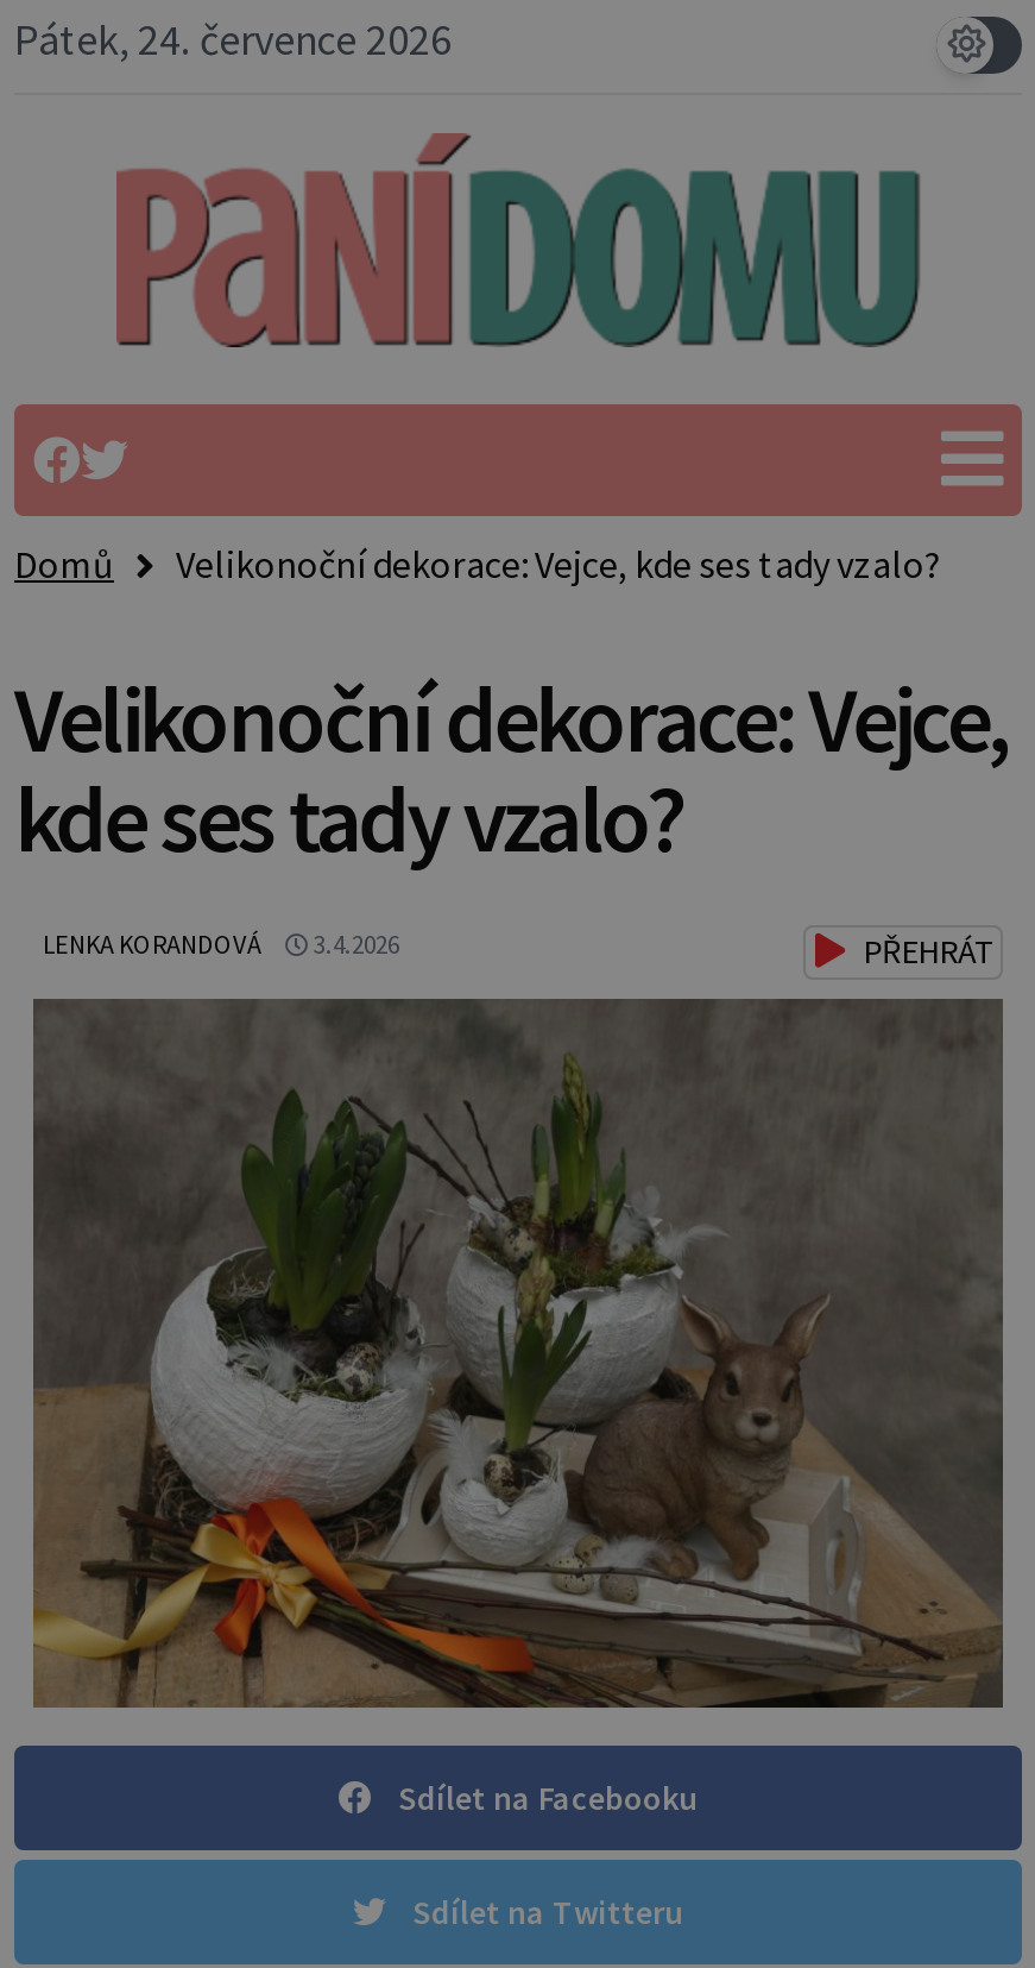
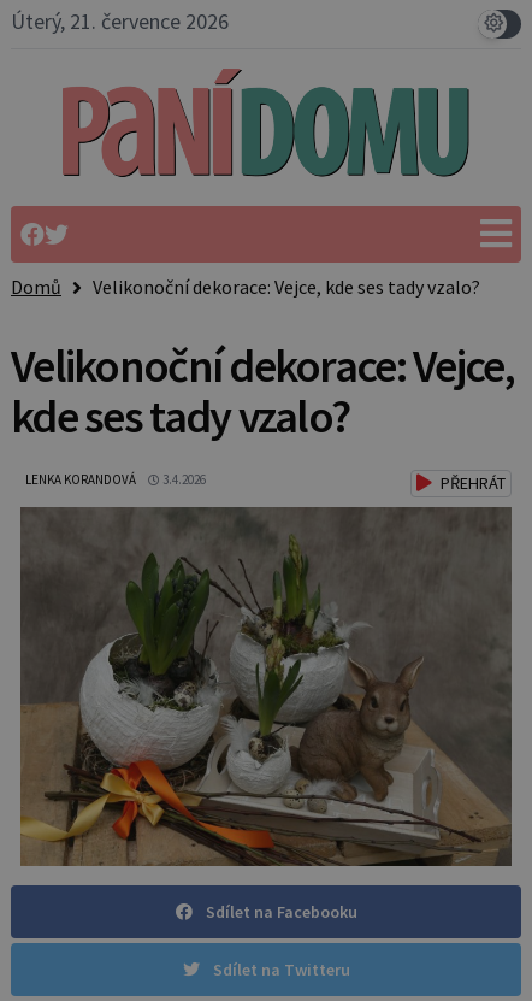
- Pátek, 24. července 2026
+ Úterý, 21. července 2026
